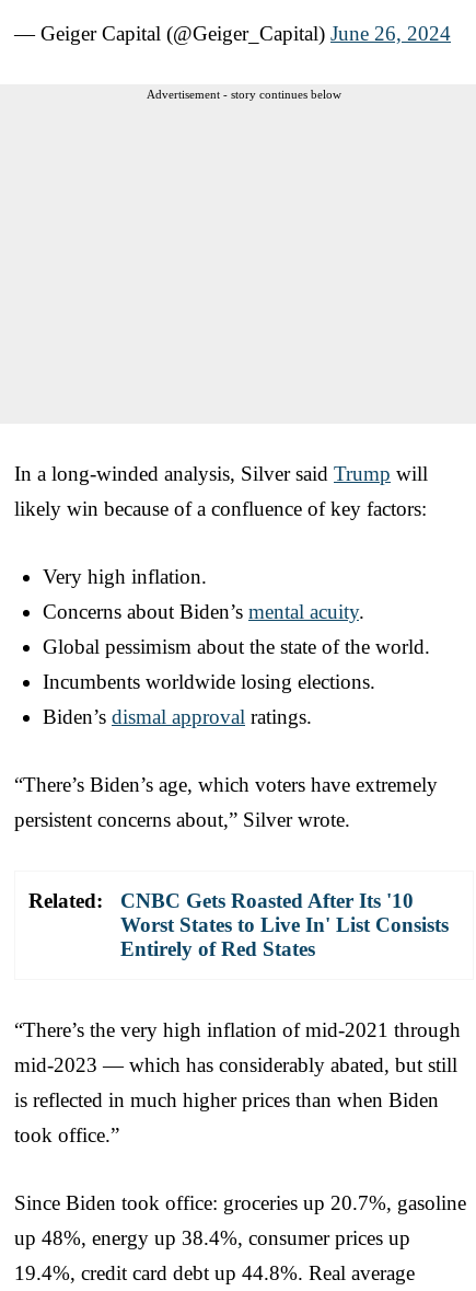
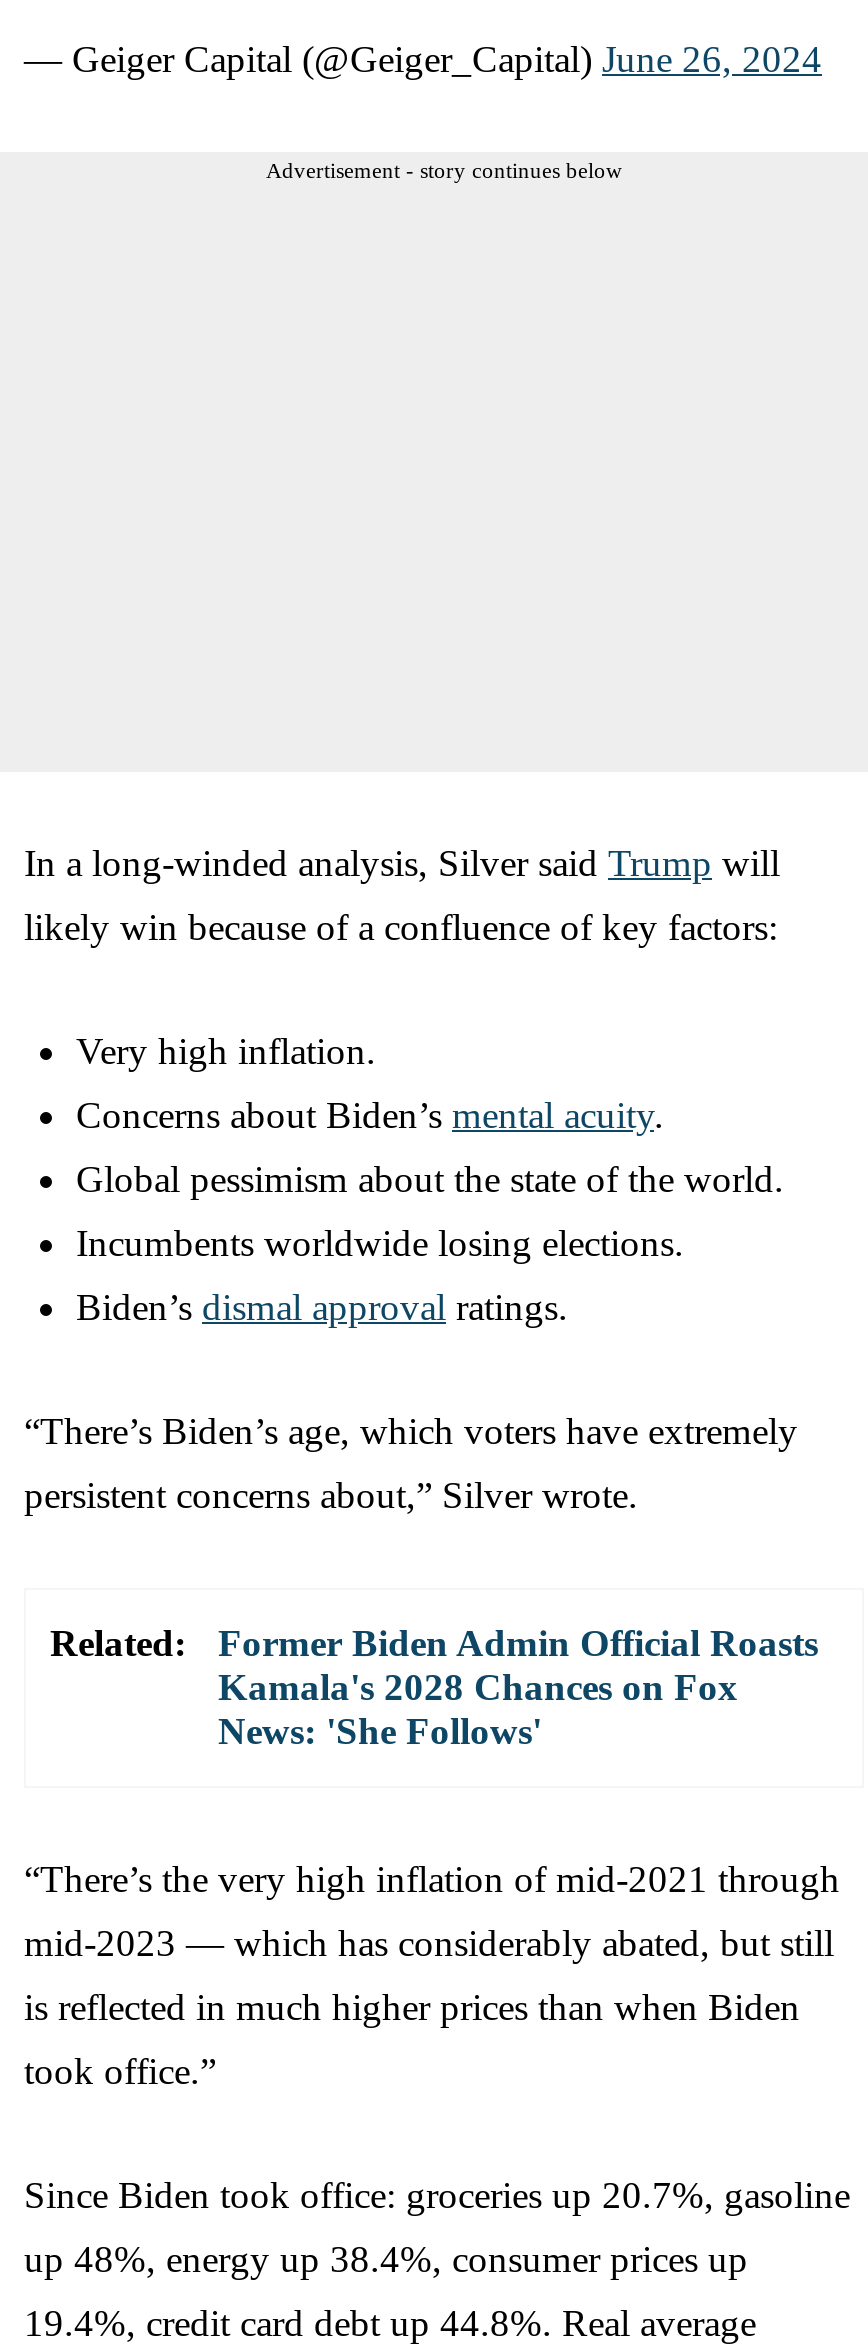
- CNBC Gets Roasted After Its '10
- Worst States to Live In' List Consists
- Entirely of Red States
+ Former Biden Admin Official Roasts
+ Kamala's 2028 Chances on Fox
+ News: 'She Follows'
